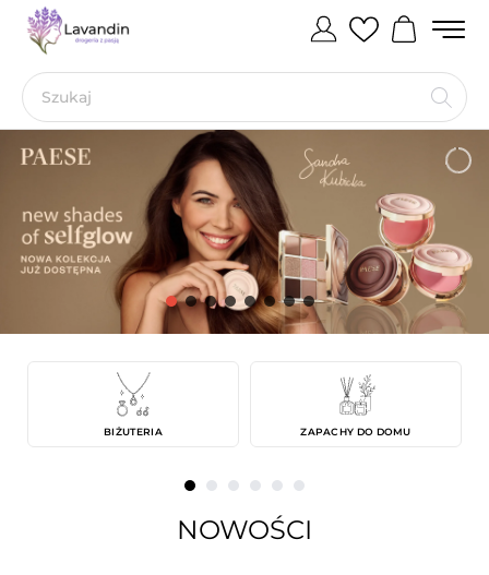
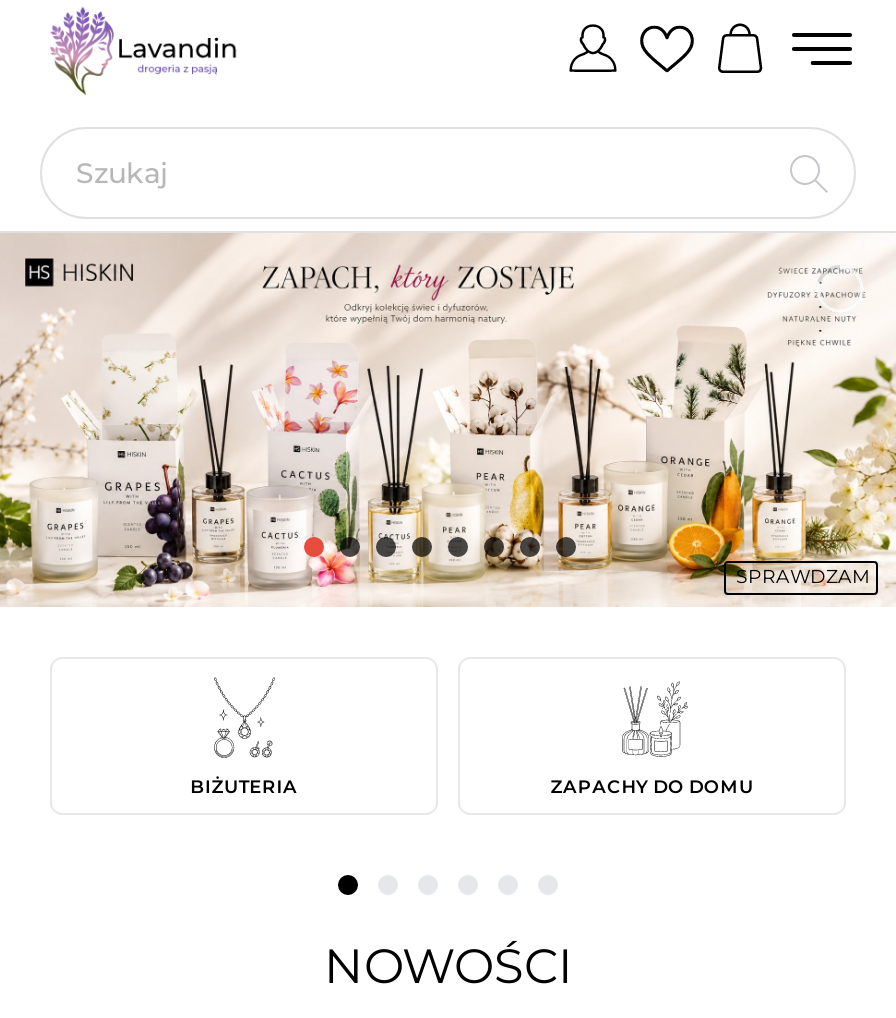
+ SPRAWDZAM

- [image]
+ [image]
